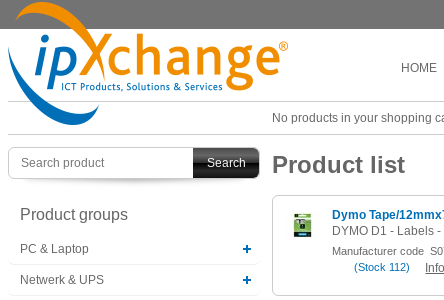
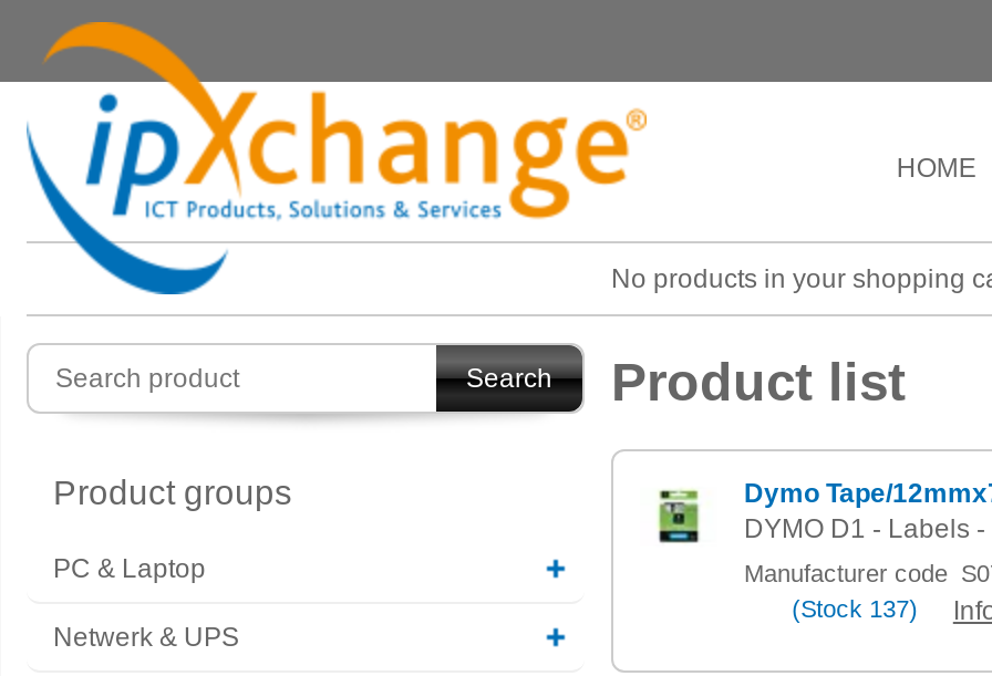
- (Stock 112)
+ (Stock 137)
